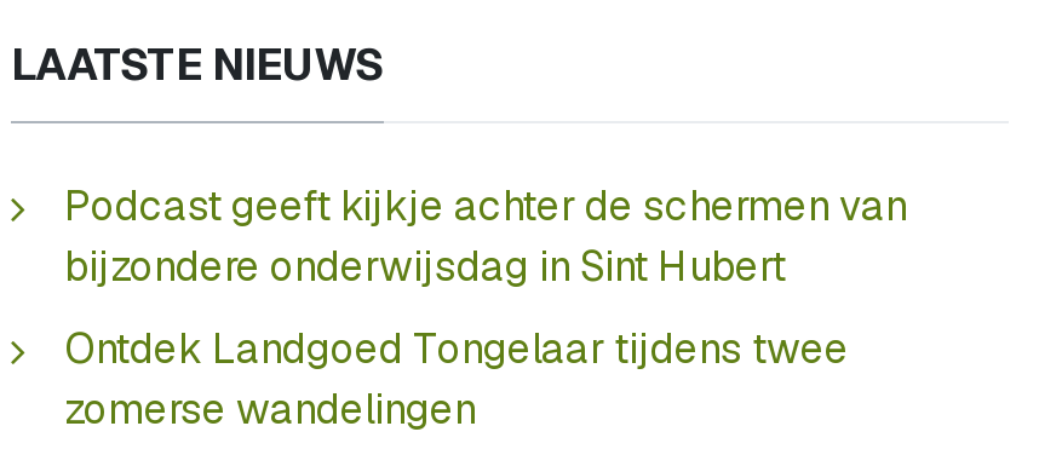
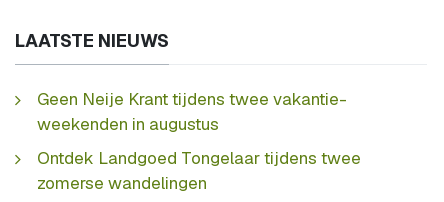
- Podcast geeft kijkje achter de schermen van
- bijzondere onderwijsdag in Sint Hubert
+ Geen Neije Krant tijdens twee vakantie-
+ weekenden in augustus
